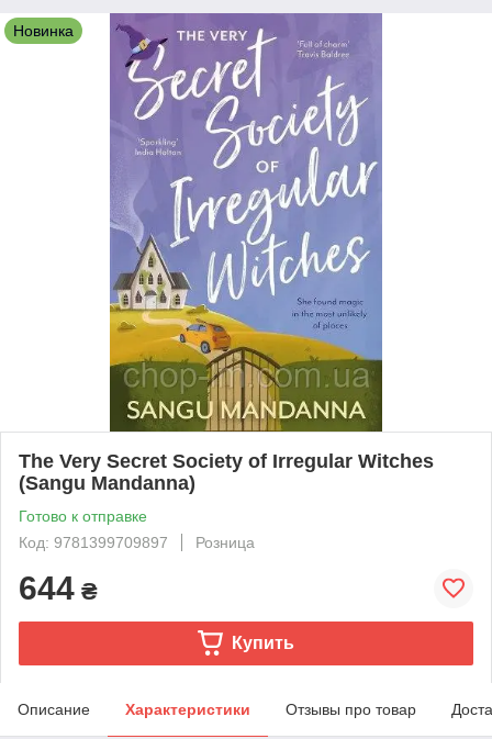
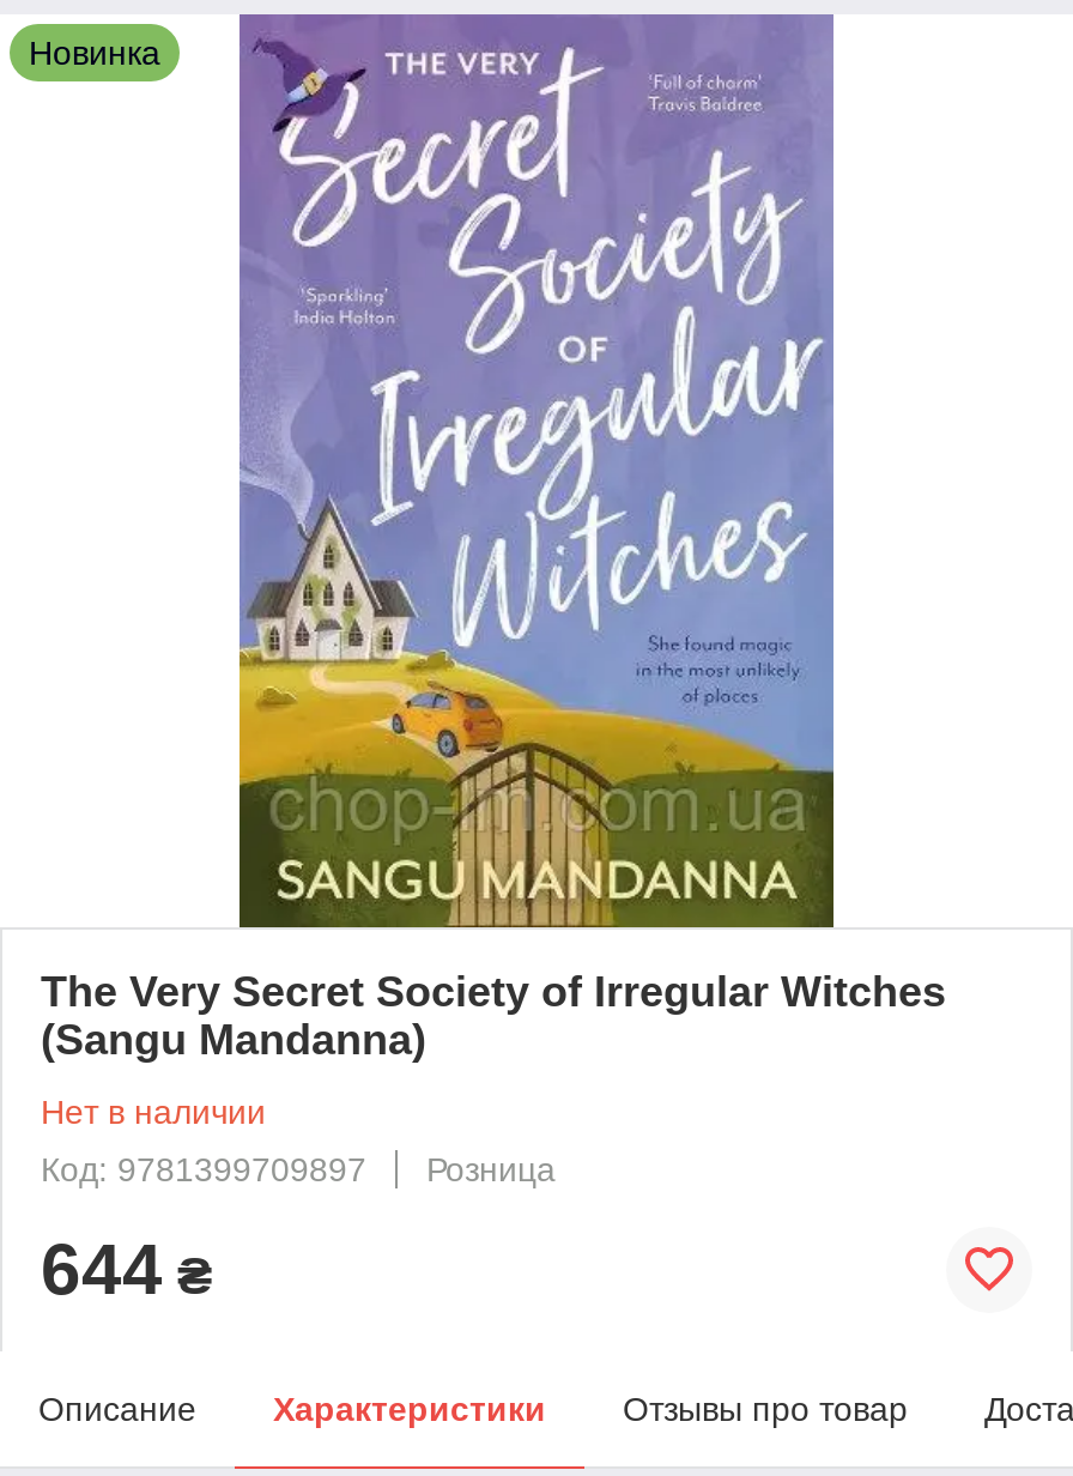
- Готово к отправке
+ Нет в наличии

- Купить
